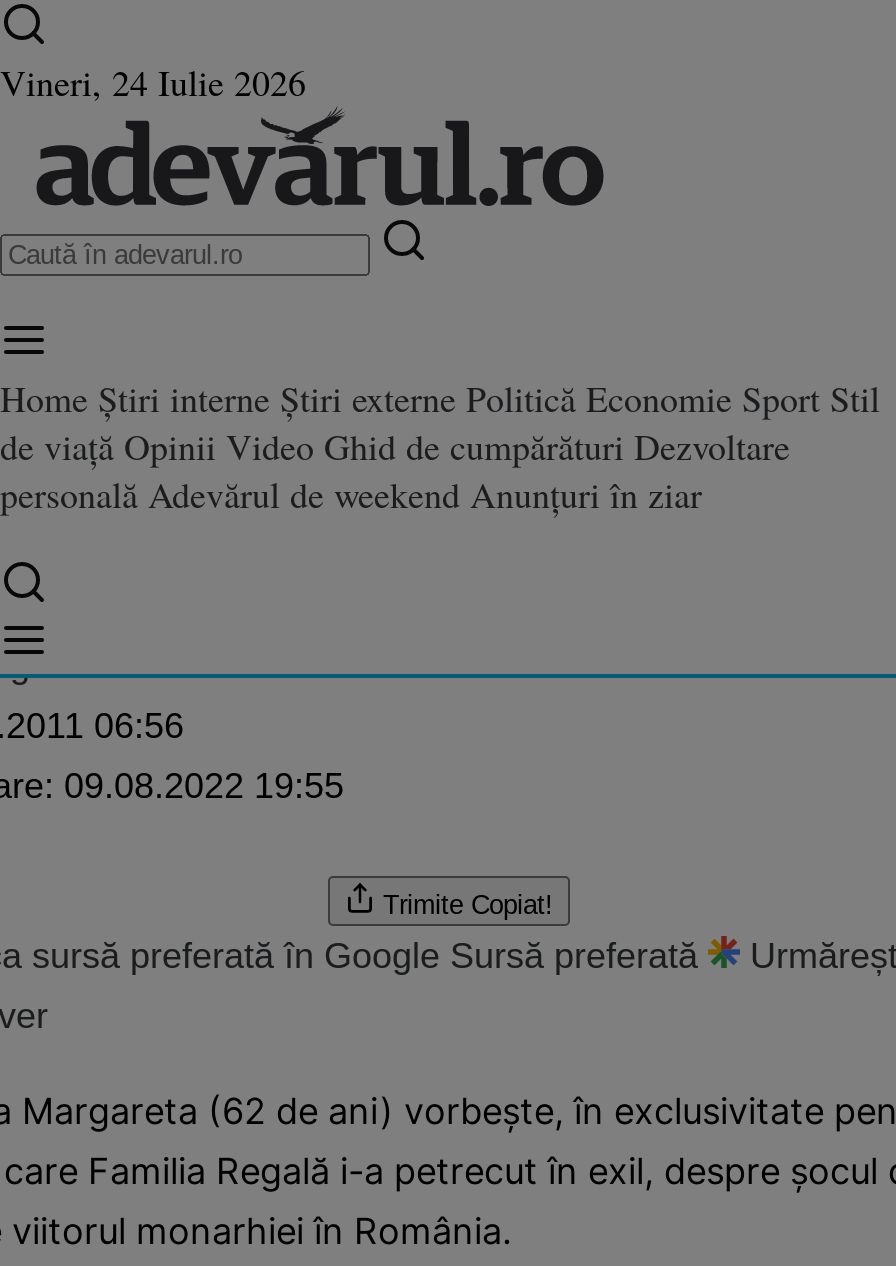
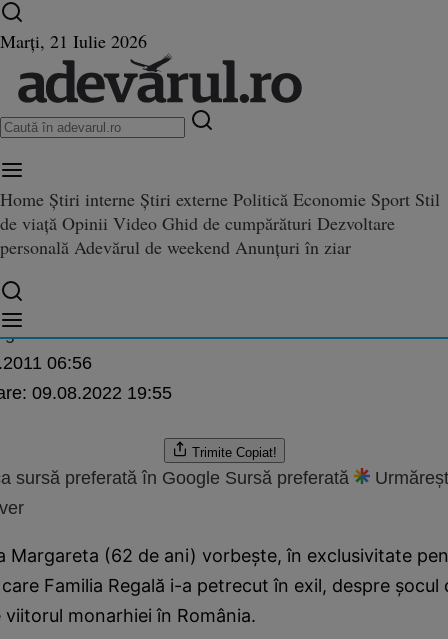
- Vineri, 24 Iulie 2026
+ Marți, 21 Iulie 2026
